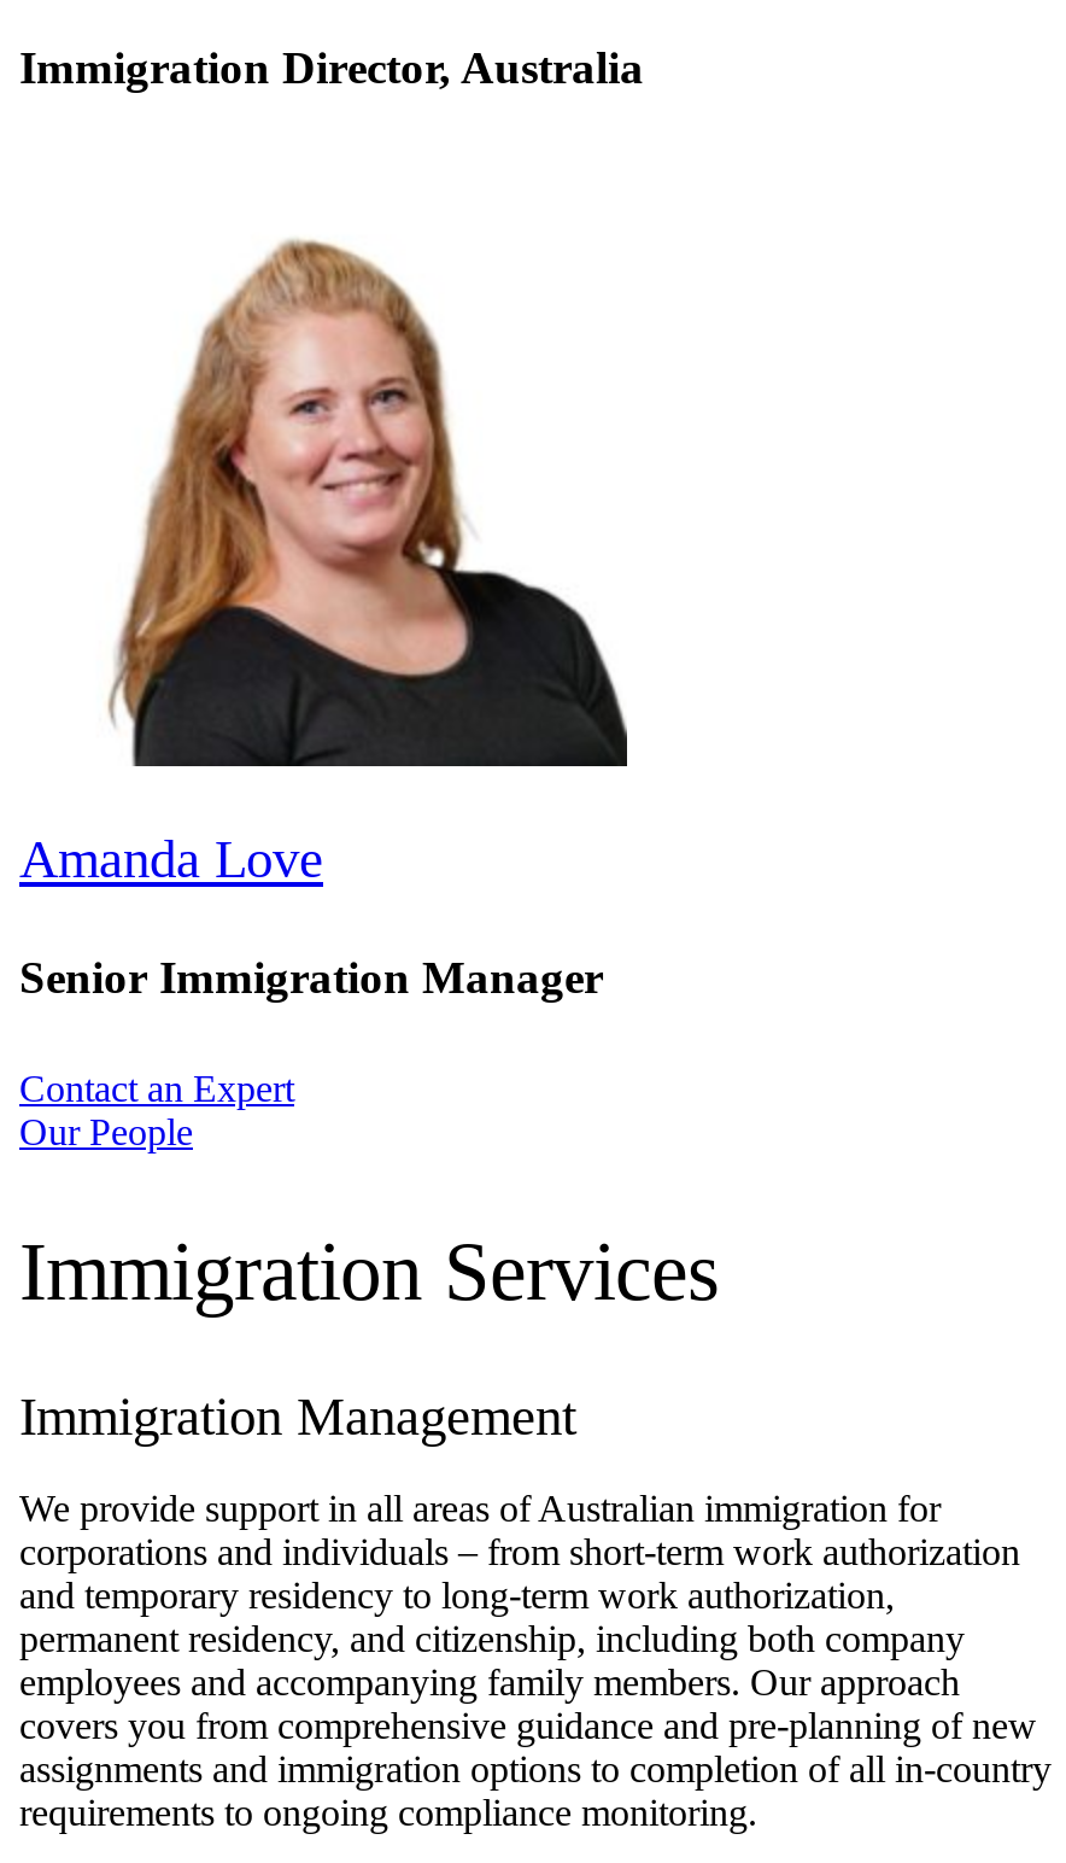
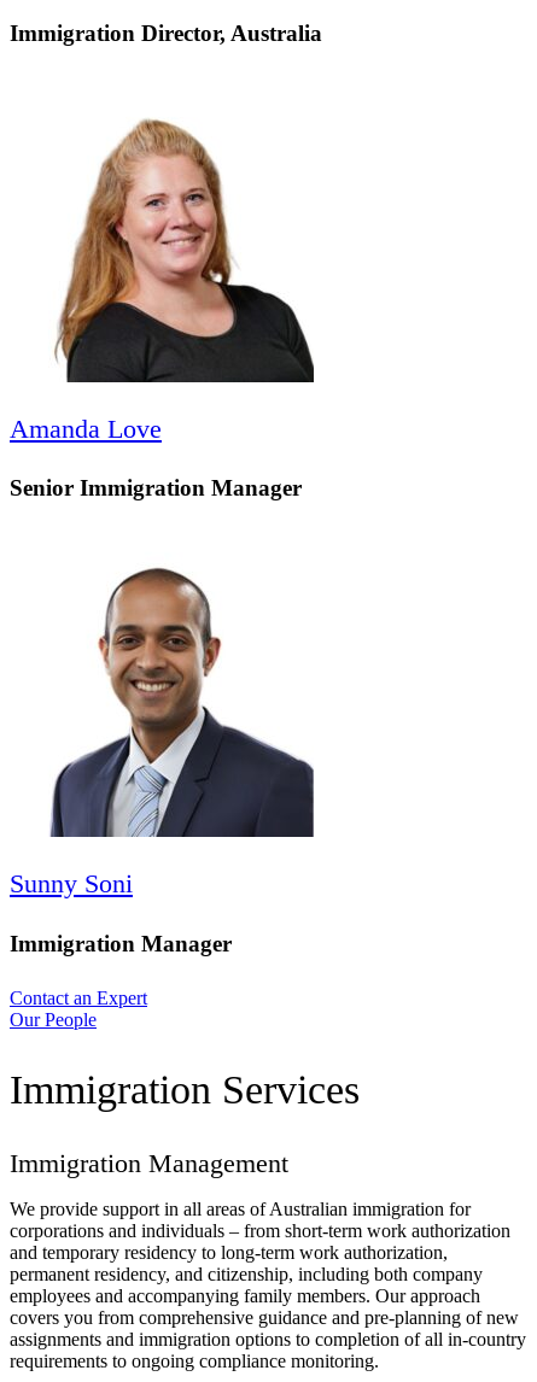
+ [image]
+ Sunny Soni
+ Immigration Manager
